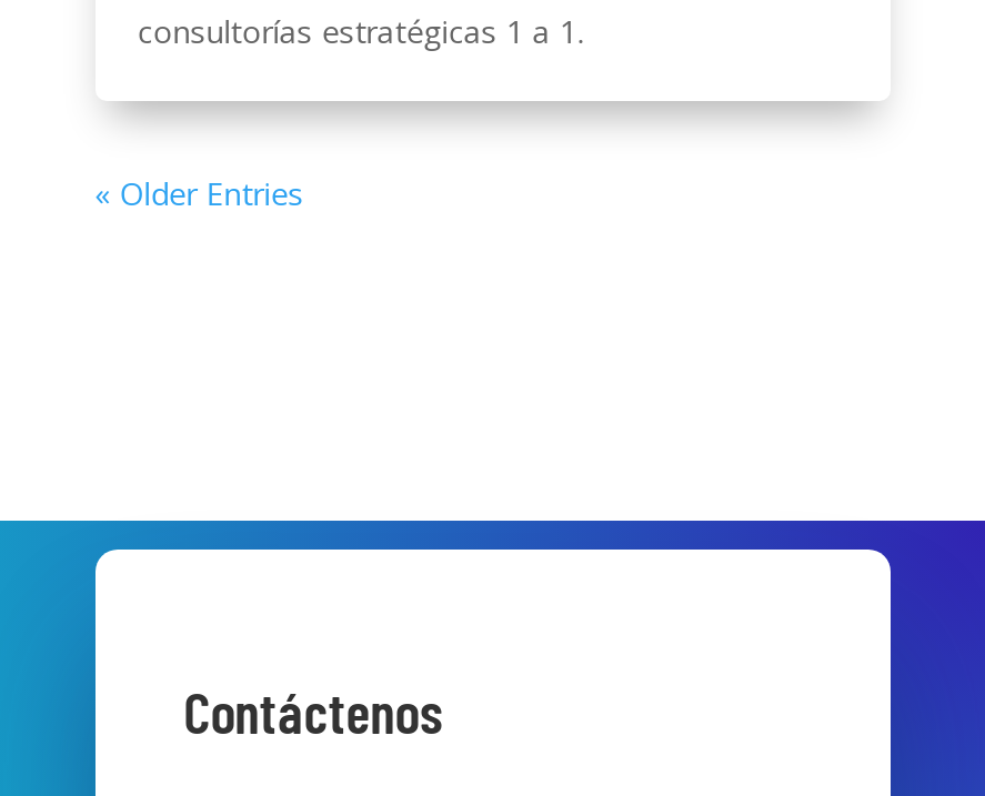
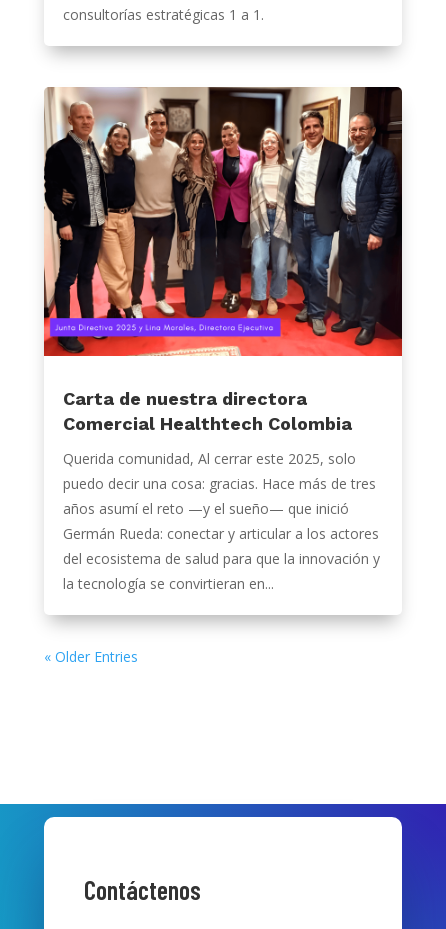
+ [image]
+ Carta de nuestra directora
+ Comercial Healthtech Colombia
+ Querida comunidad, Al cerrar este 2025, solo
+ puedo decir una cosa: gracias. Hace más de tres
+ años asumí el reto —y el sueño— que inició
+ Germán Rueda: conectar y articular a los actores
+ del ecosistema de salud para que la innovación y
+ la tecnología se convirtieran en...
